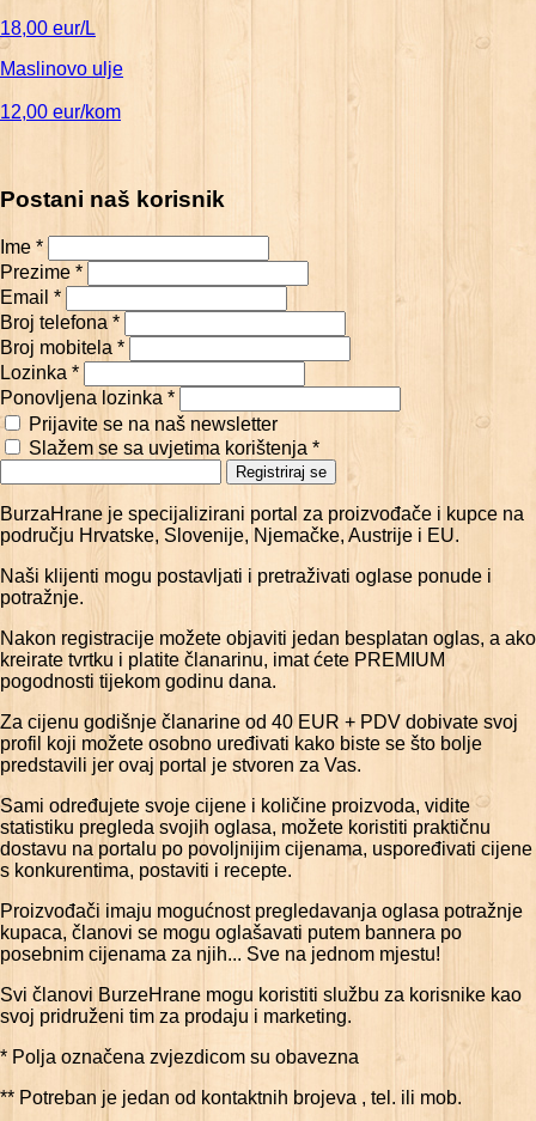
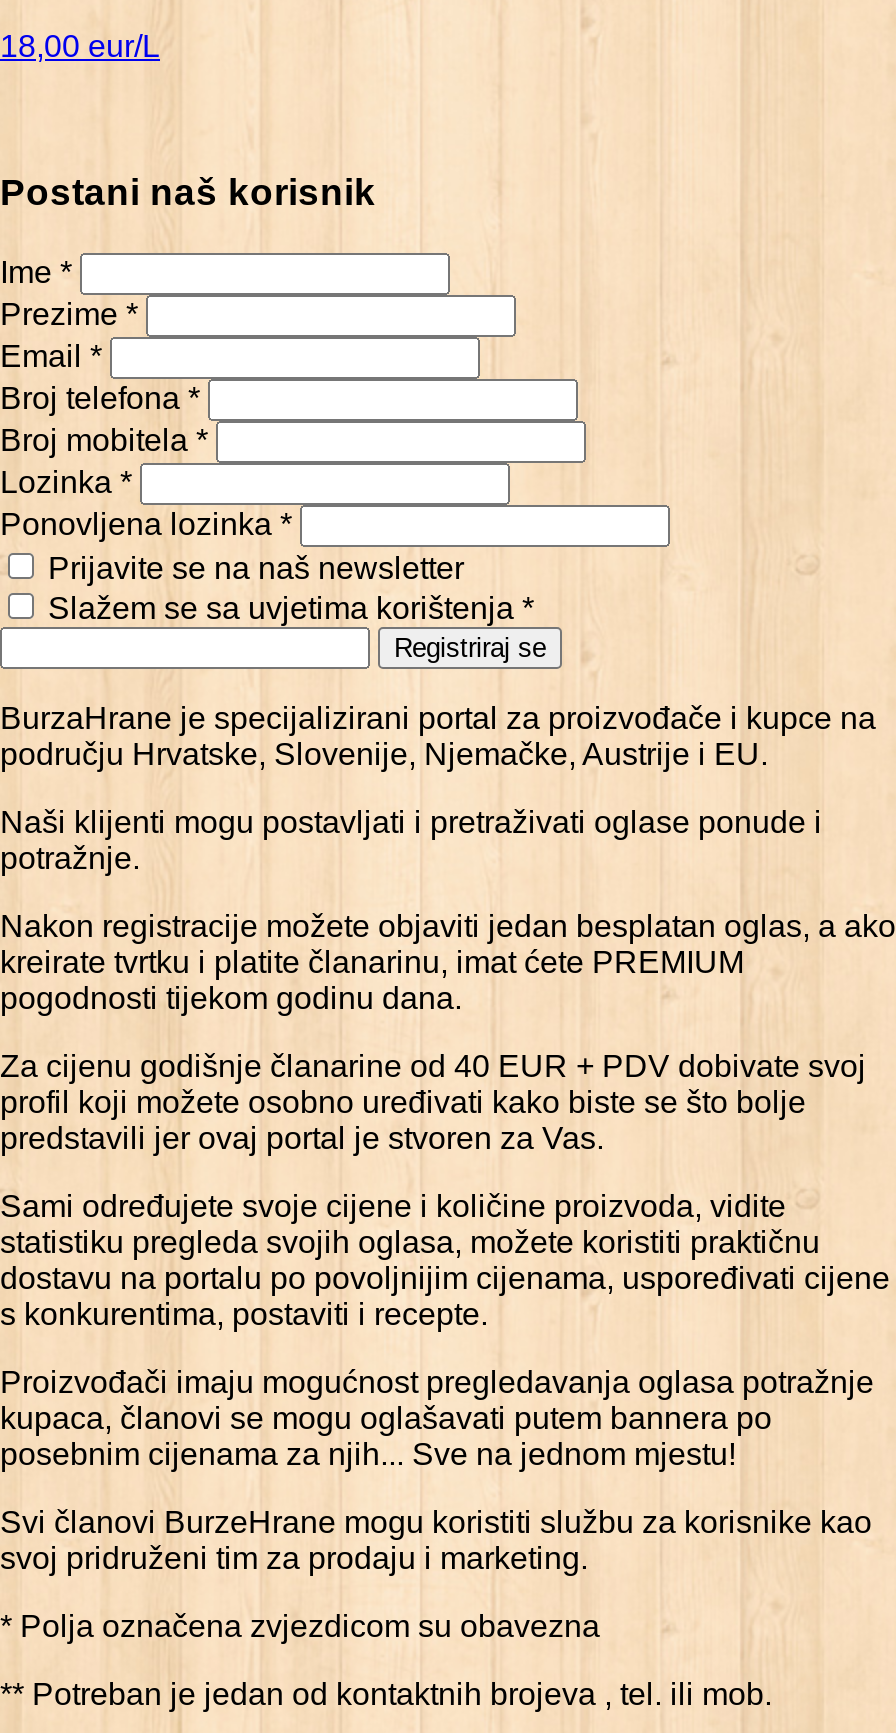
- Maslinovo ulje
- 12,00 eur/kom
